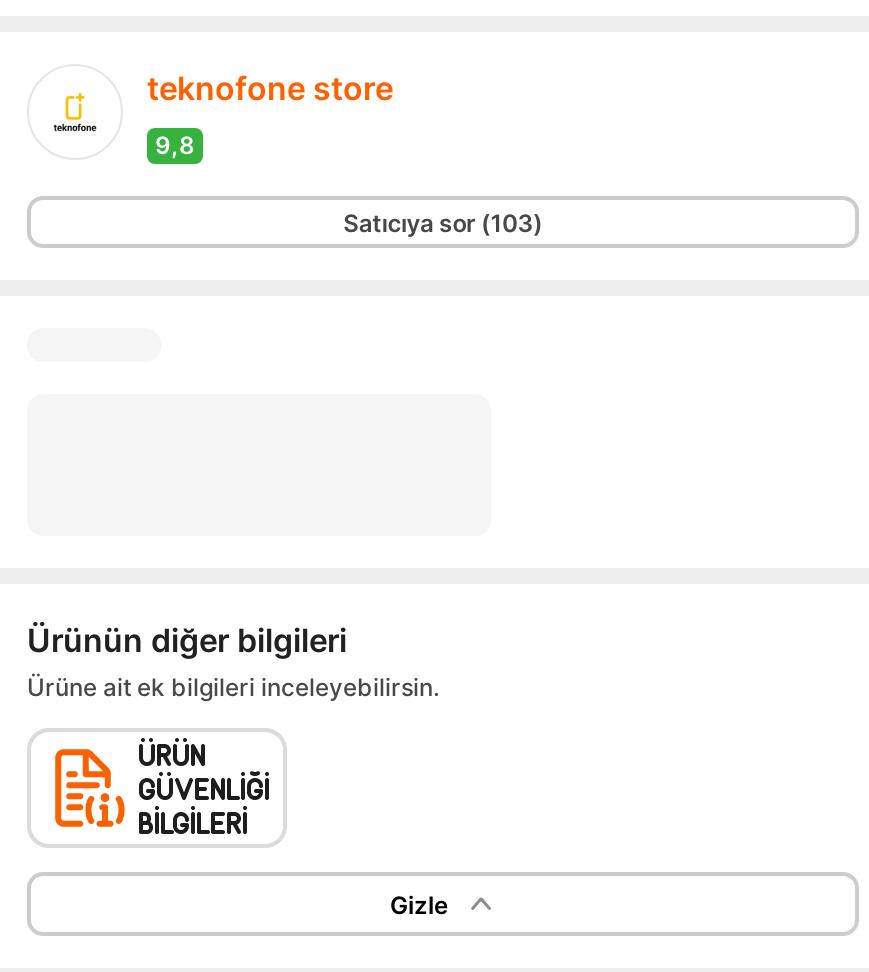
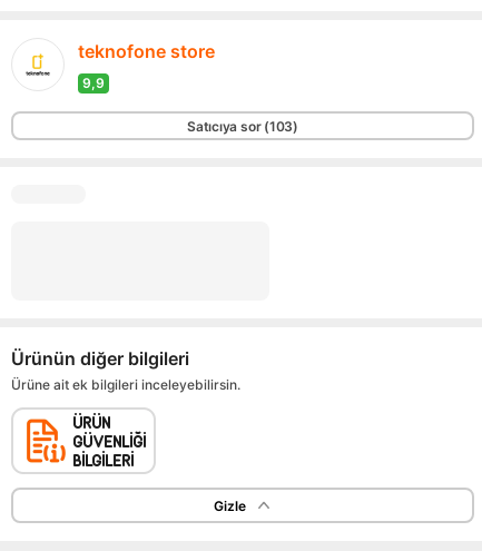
- 9,8
+ 9,9
